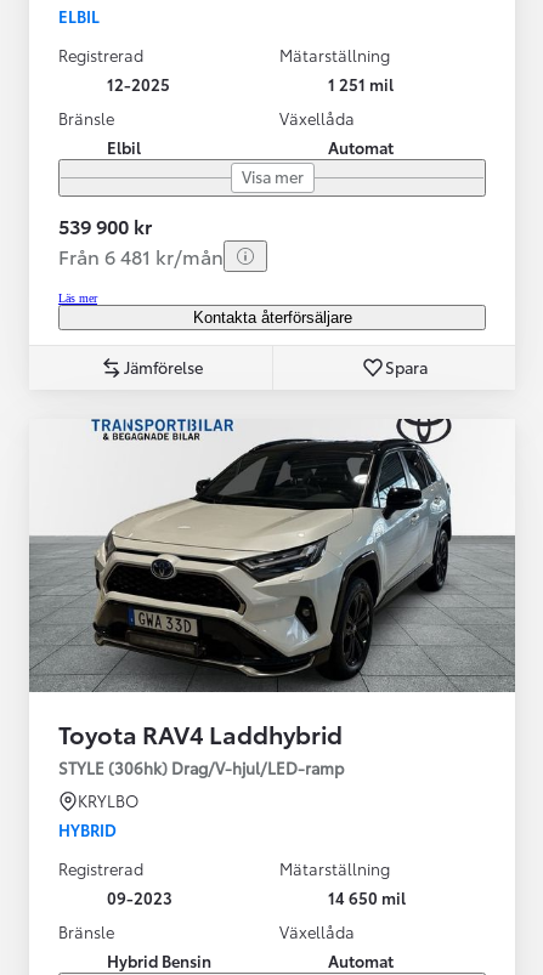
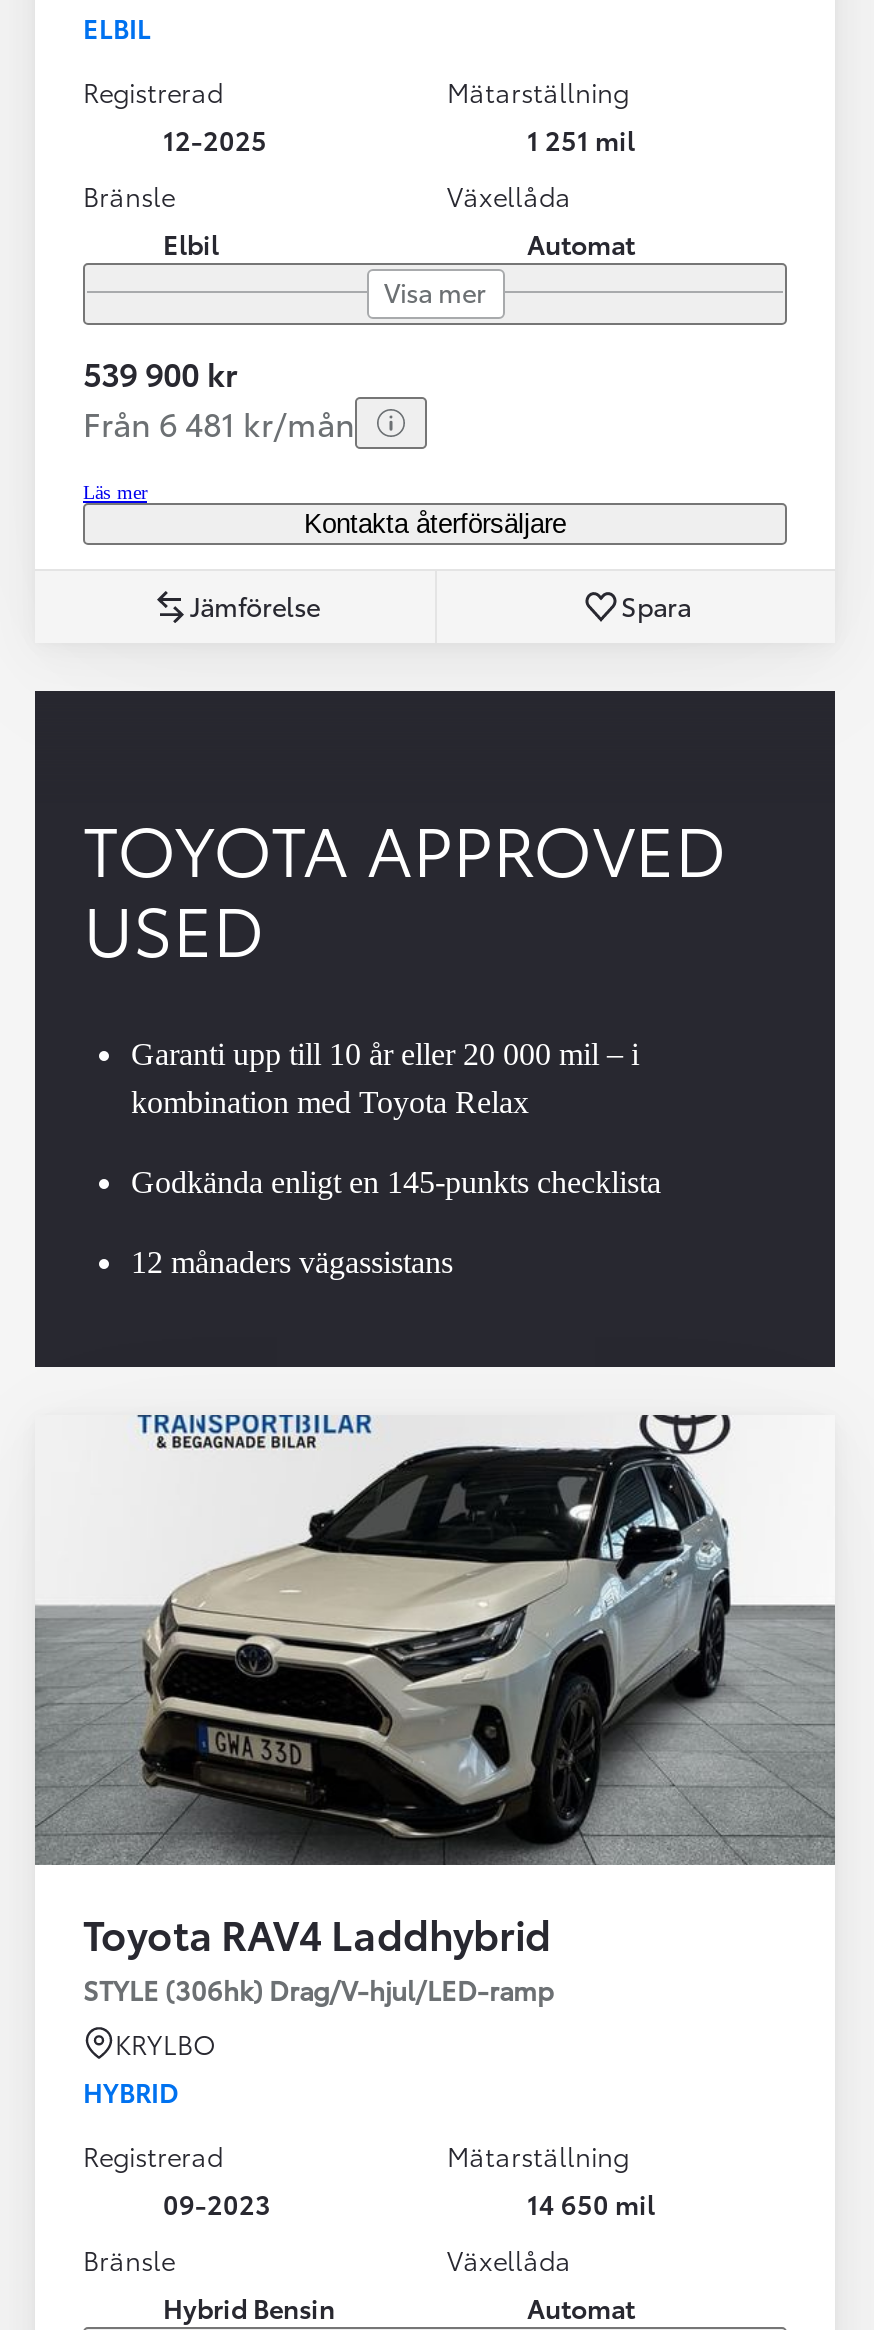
+ [image]
+ TOYOTA APPROVED
+ USED
+ Garanti upp till 10 år eller 20 000 mil – i
+ kombination med Toyota Relax
+ Godkända enligt en 145-punkts checklista
+ 12 månaders vägassistans
